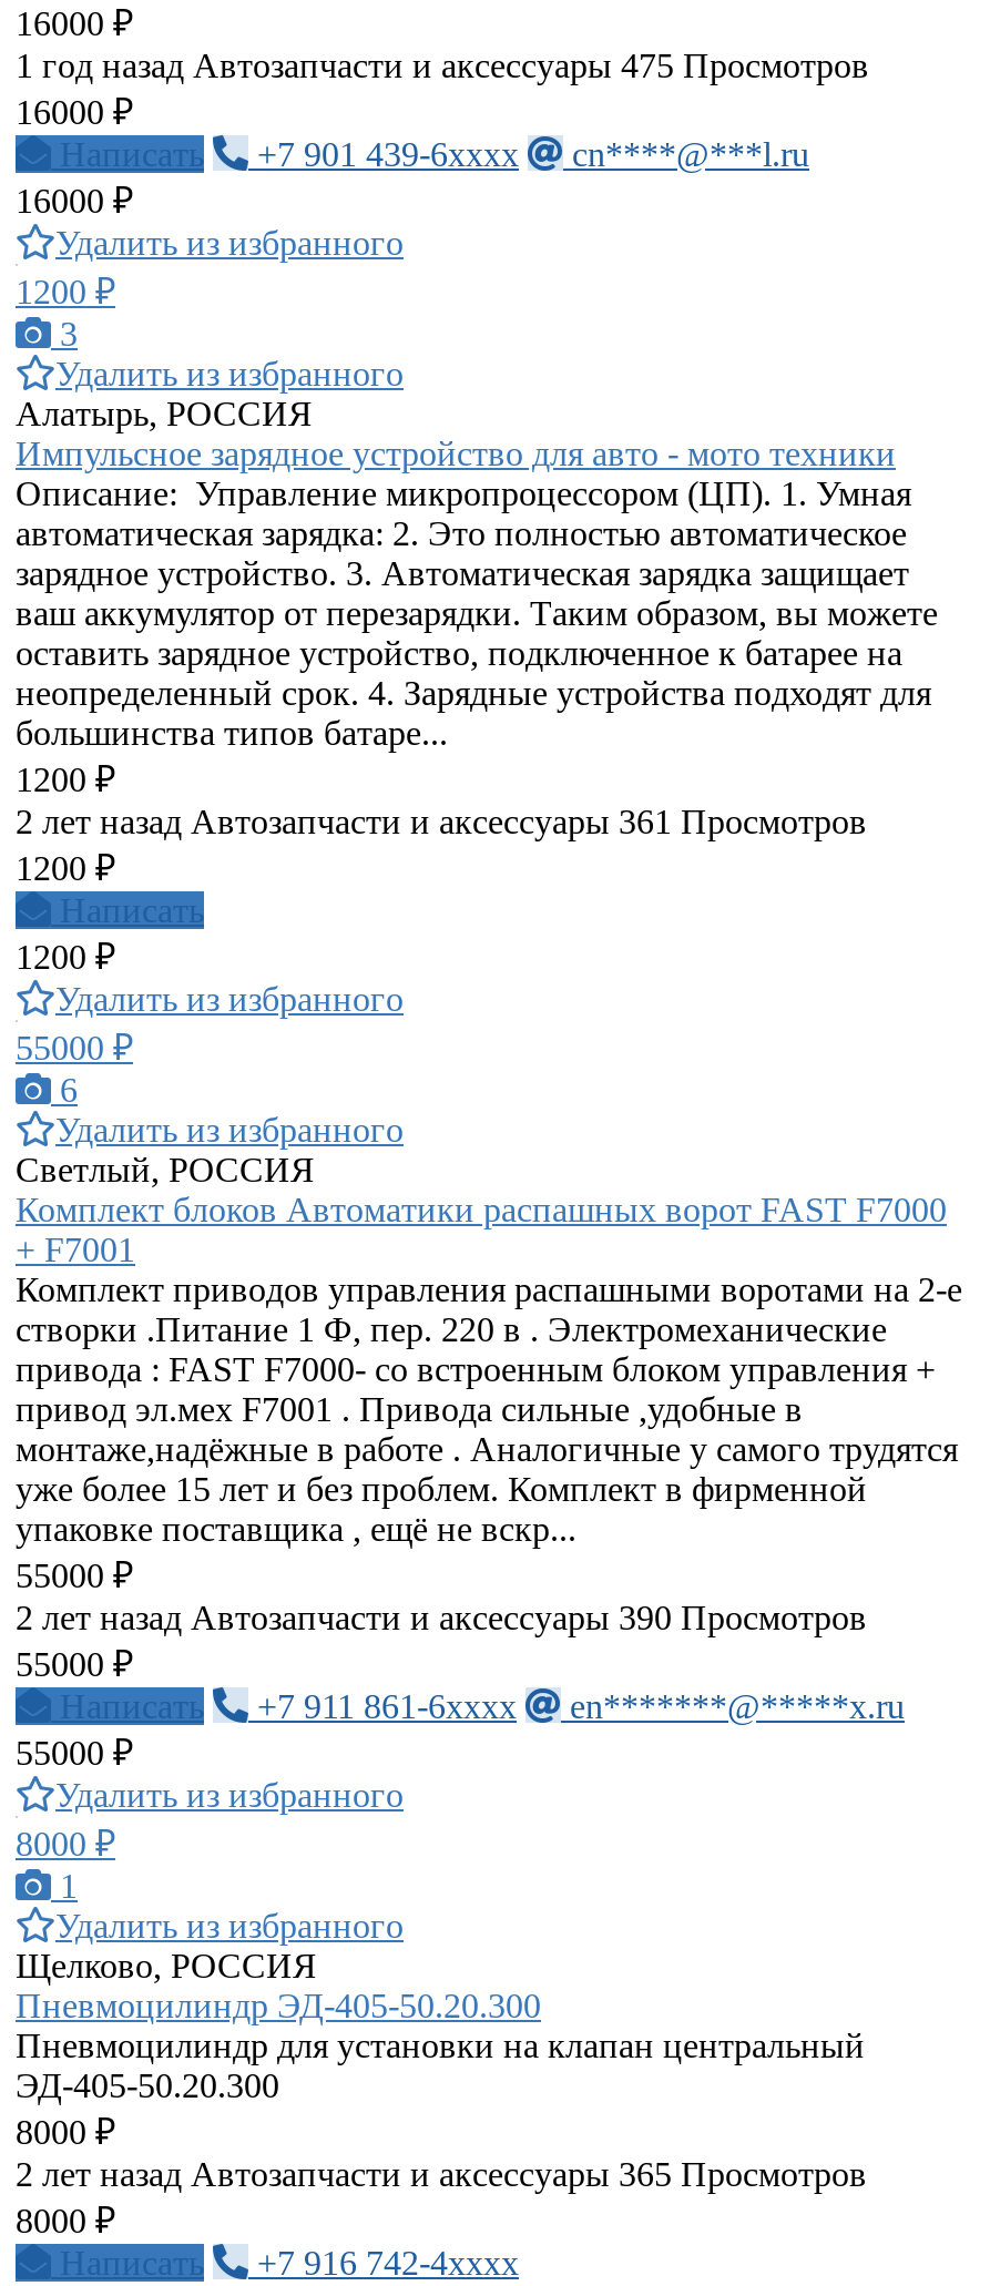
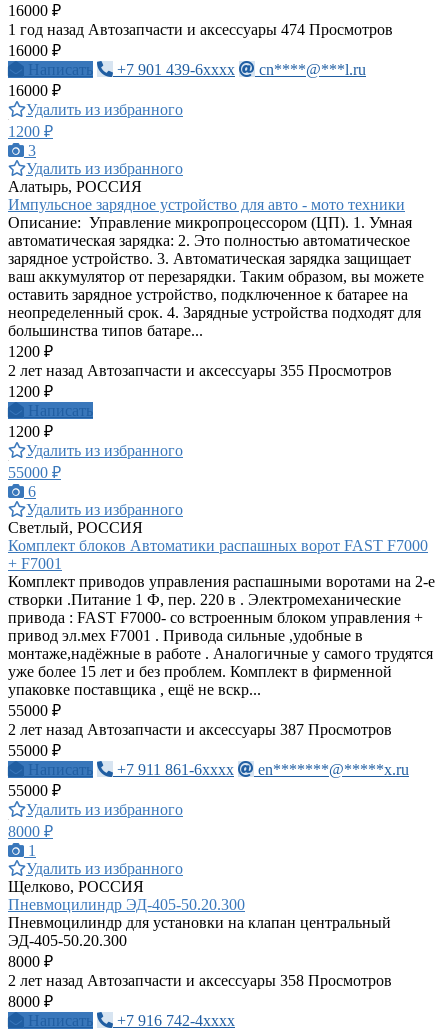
- 1 год назад Автозапчасти и аксессуары 475 Просмотров
+ 1 год назад Автозапчасти и аксессуары 474 Просмотров

- 2 лет назад Автозапчасти и аксессуары 361 Просмотров
+ 2 лет назад Автозапчасти и аксессуары 355 Просмотров

- 2 лет назад Автозапчасти и аксессуары 390 Просмотров
+ 2 лет назад Автозапчасти и аксессуары 387 Просмотров

- 2 лет назад Автозапчасти и аксессуары 365 Просмотров
+ 2 лет назад Автозапчасти и аксессуары 358 Просмотров
